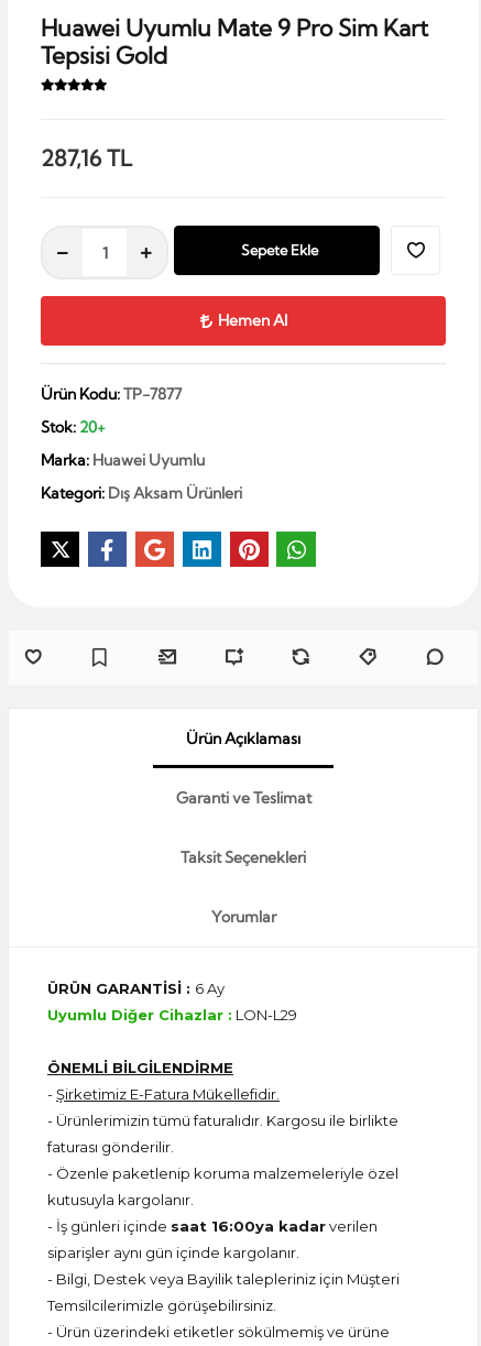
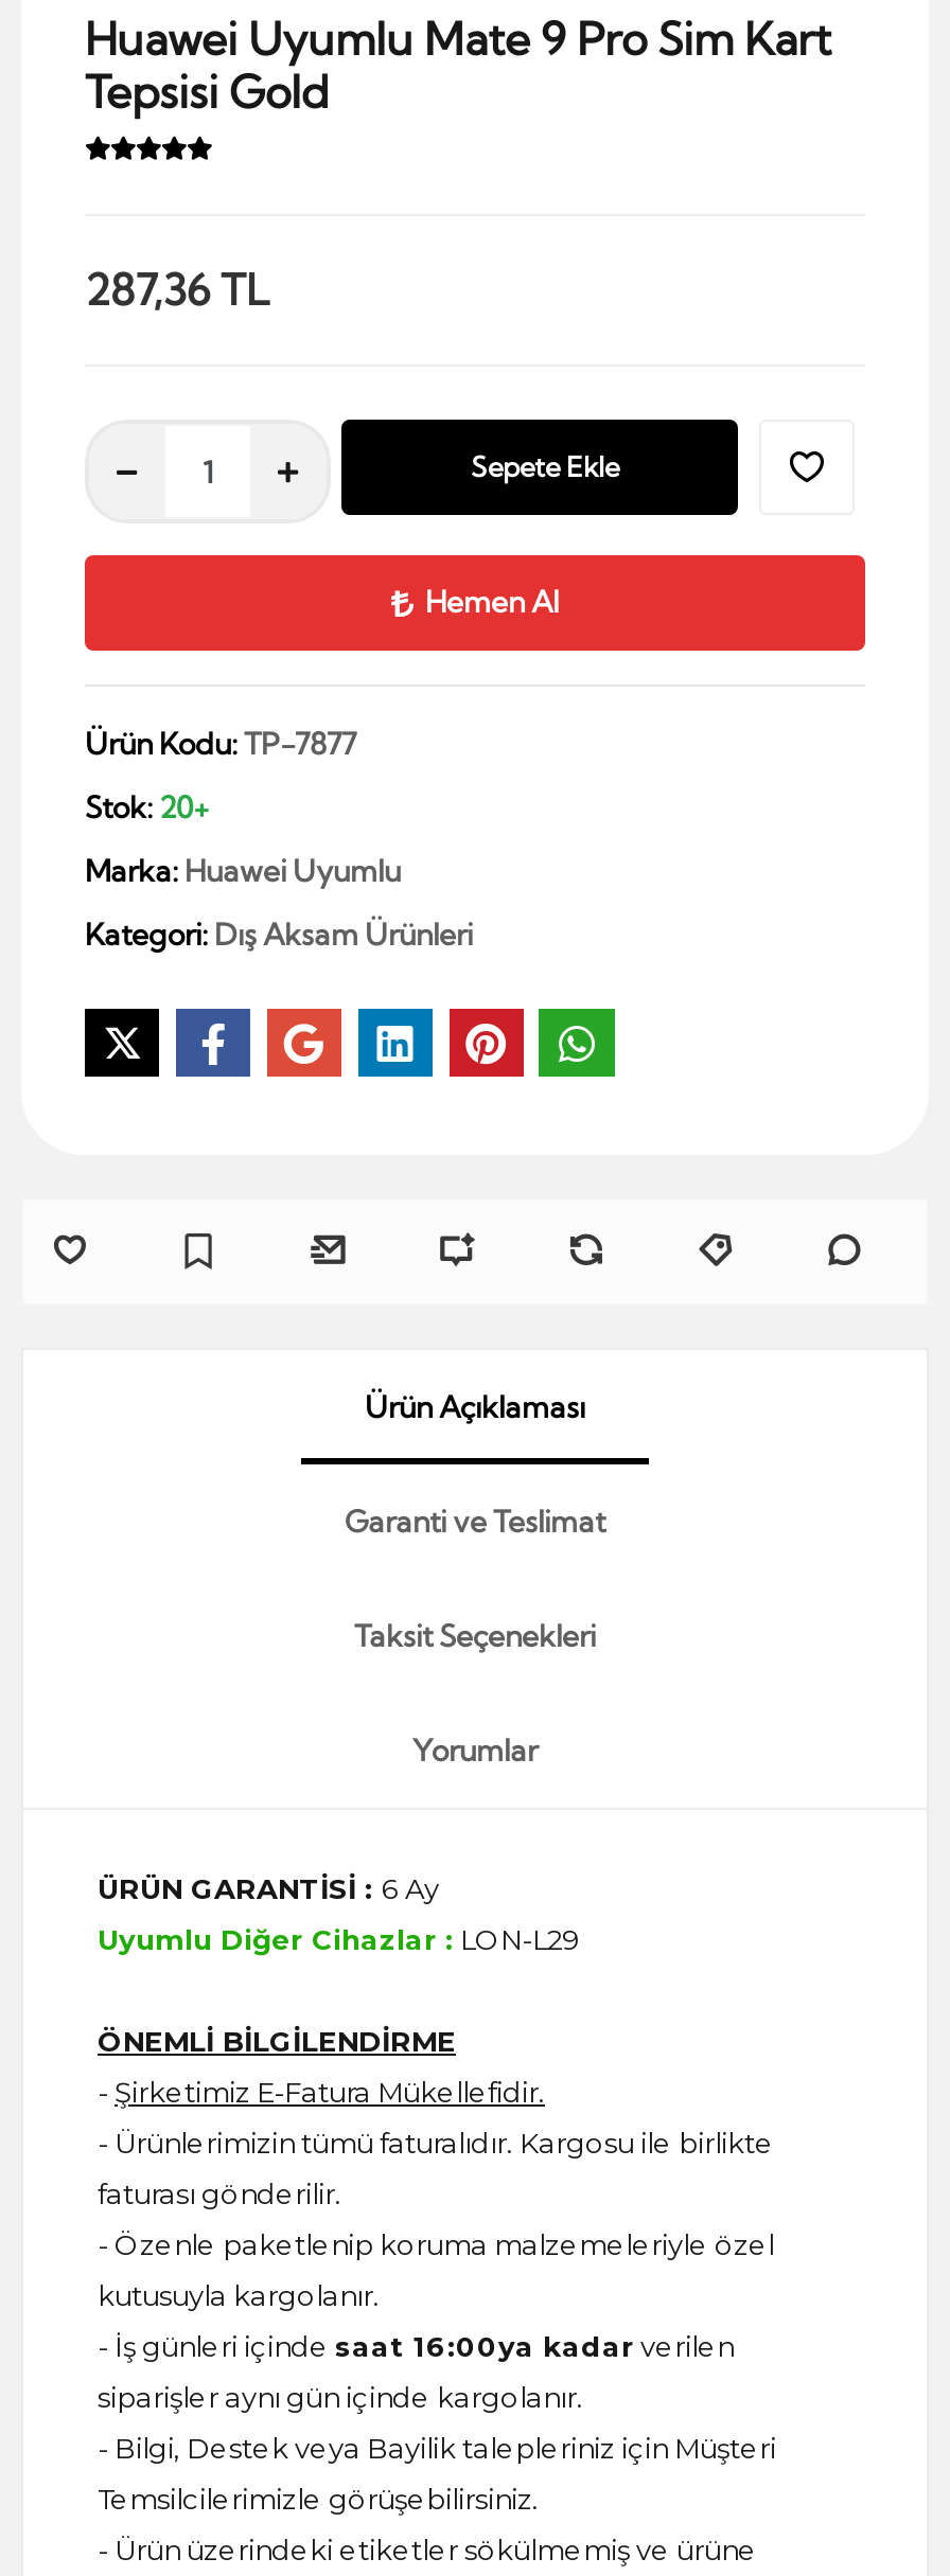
- 287,16 TL
+ 287,36 TL
